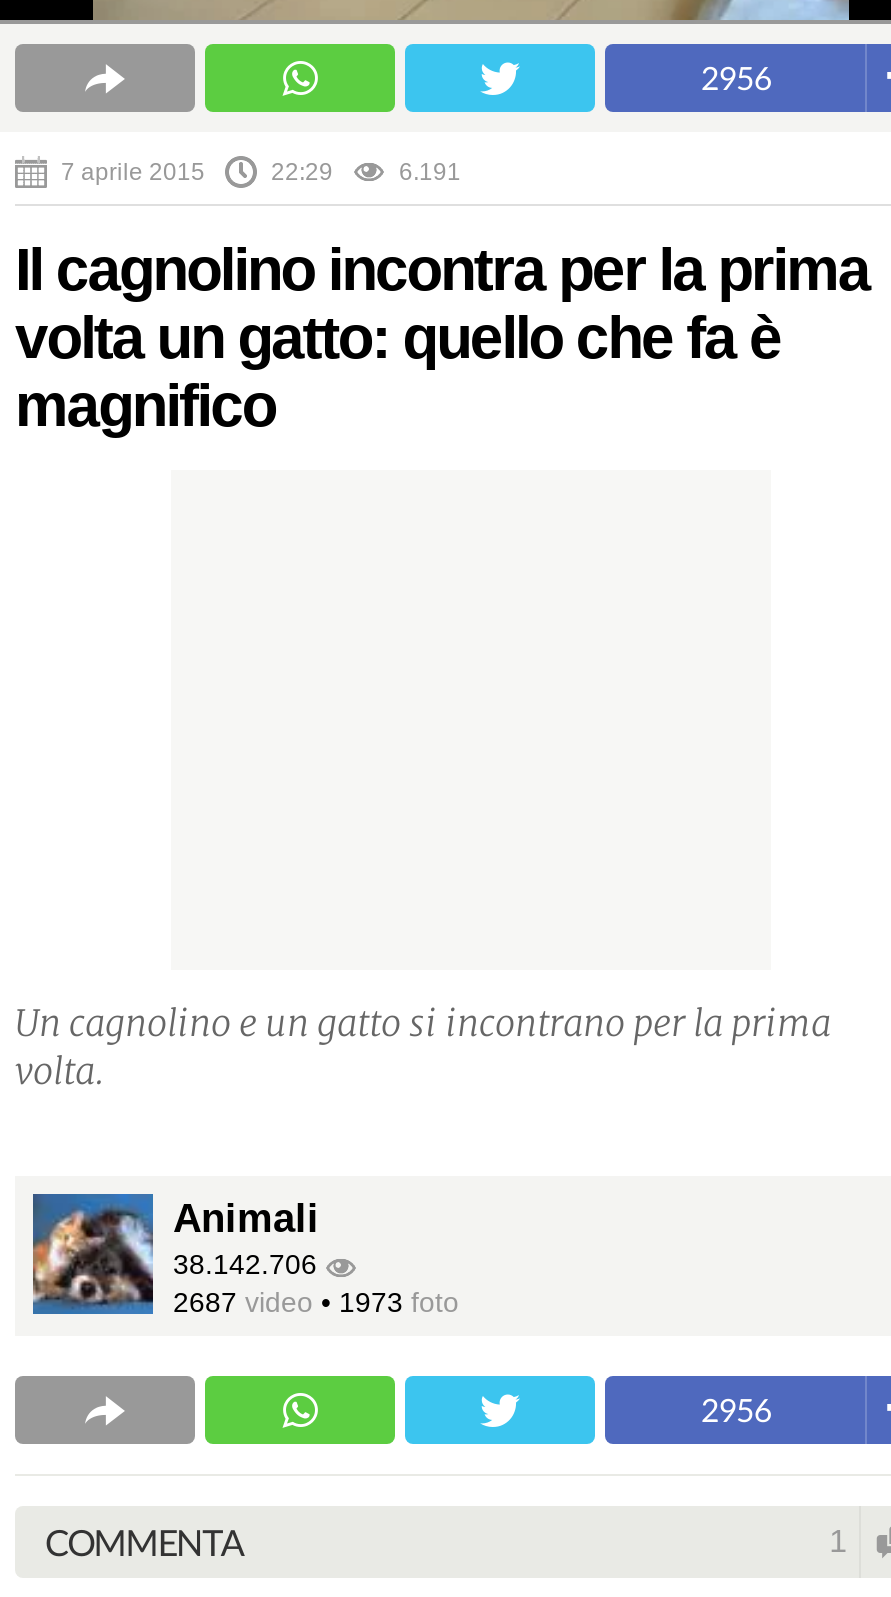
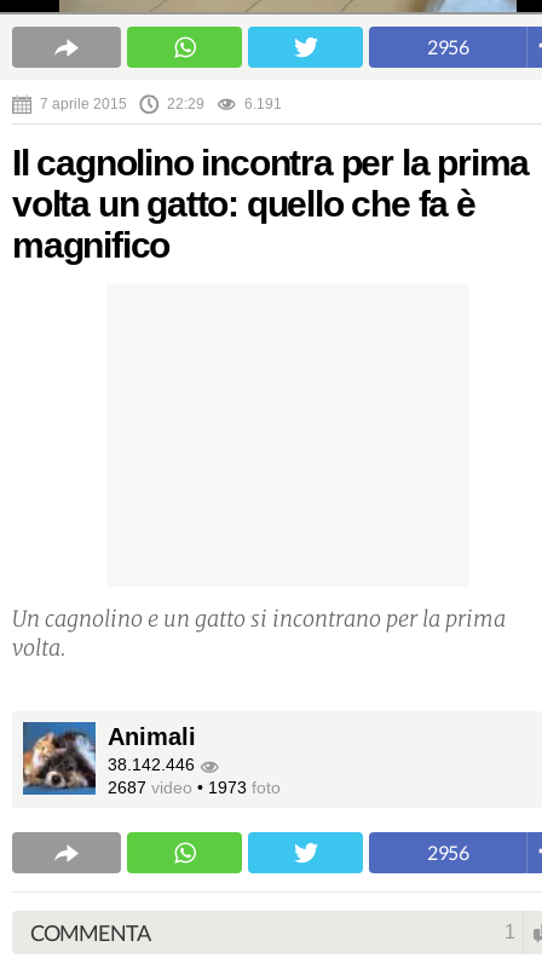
- 38.142.706
+ 38.142.446
